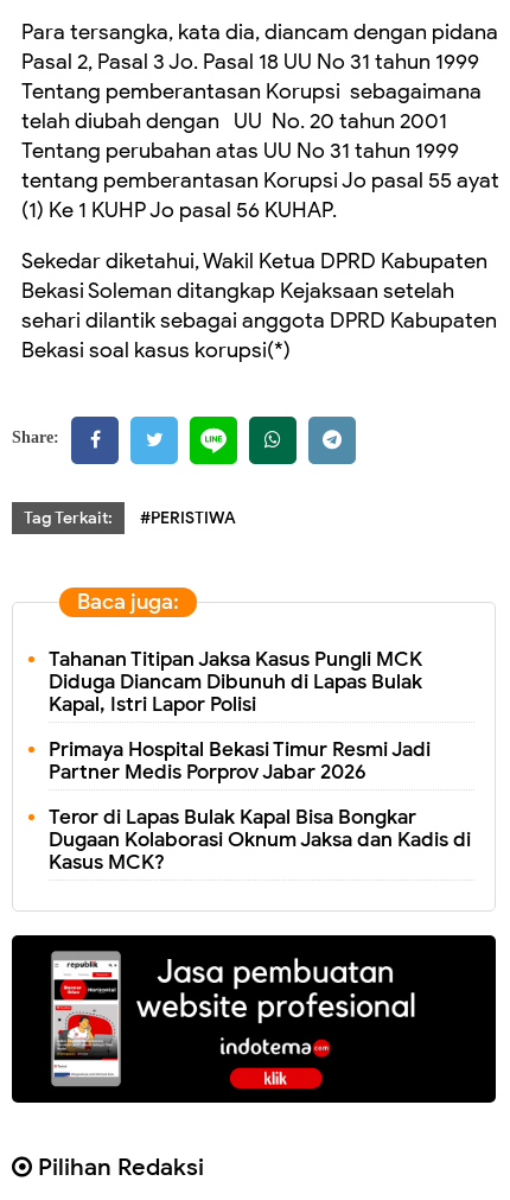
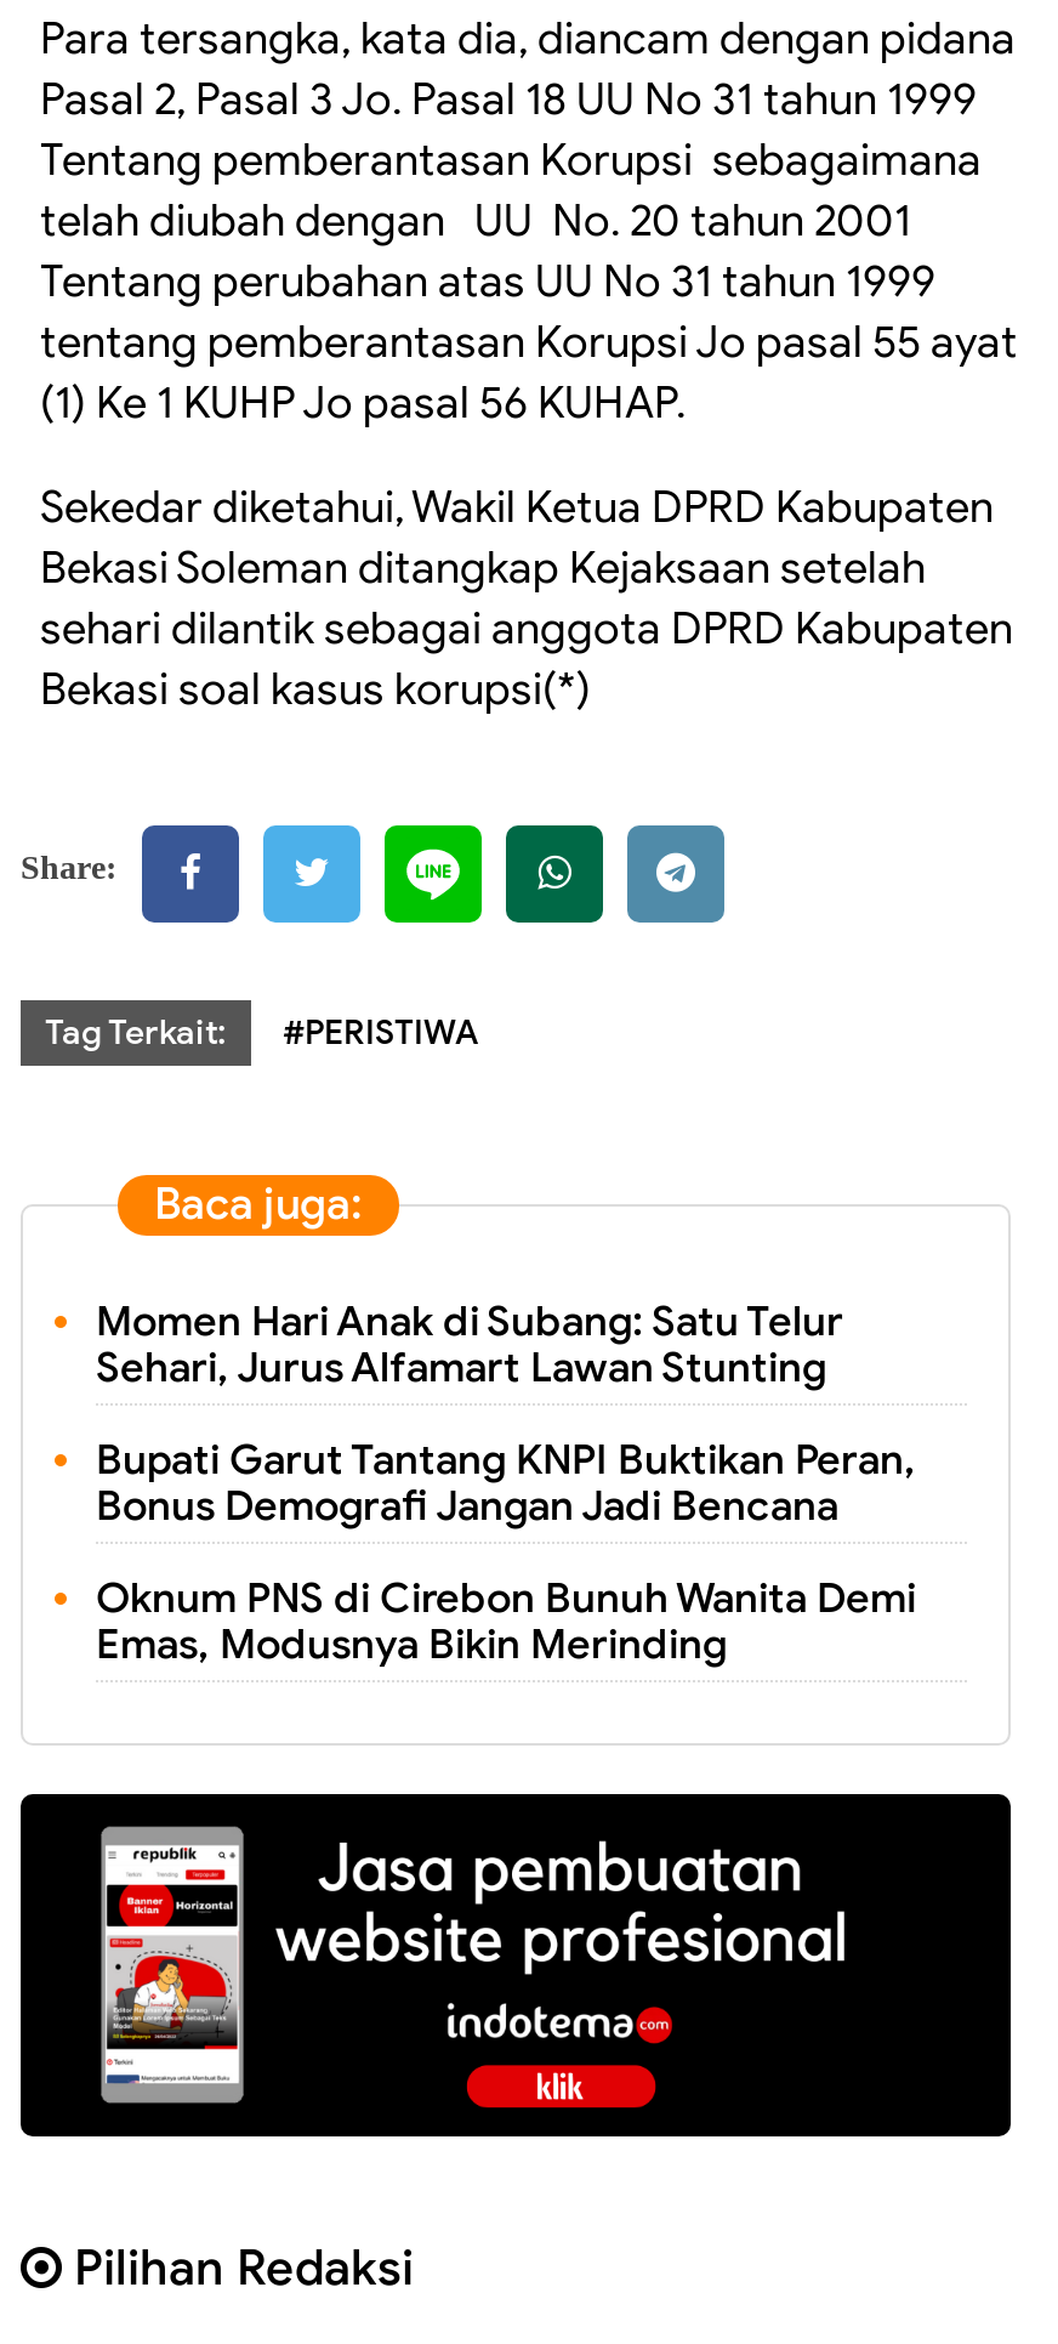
- Tahanan Titipan Jaksa Kasus Pungli MCK
- Diduga Diancam Dibunuh di Lapas Bulak
- Kapal, Istri Lapor Polisi
+ Momen Hari Anak di Subang: Satu Telur
+ Sehari, Jurus Alfamart Lawan Stunting

- Primaya Hospital Bekasi Timur Resmi Jadi
- Partner Medis Porprov Jabar 2026
+ Bupati Garut Tantang KNPI Buktikan Peran,
+ Bonus Demografi Jangan Jadi Bencana

- Teror di Lapas Bulak Kapal Bisa Bongkar
- Dugaan Kolaborasi Oknum Jaksa dan Kadis di
- Kasus MCK?
+ Oknum PNS di Cirebon Bunuh Wanita Demi
+ Emas, Modusnya Bikin Merinding
